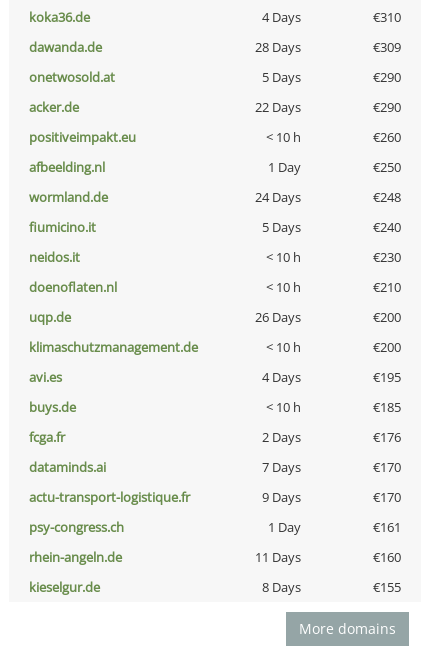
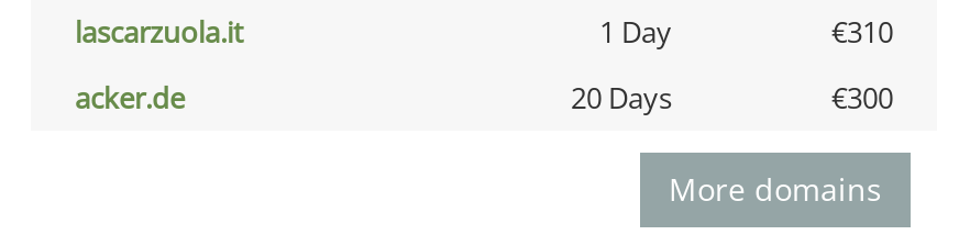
- koka36.de
- 4 Days
+ lascarzuola.it
+ 1 Day

- dawanda.de
- 28 Days
- €309
- onetwosold.at
- 5 Days
- €290

- 22 Days
- €290
- positiveimpakt.eu
- < 10 h
- €260
- afbeelding.nl
- 1 Day
- €250
- wormland.de
- 24 Days
- €248
- fiumicino.it
- 5 Days
- €240
- neidos.it
- < 10 h
- €230
- doenoflaten.nl
- < 10 h
- €210
- uqp.de
- 26 Days
- €200
- klimaschutzmanagement.de
- < 10 h
- €200
- avi.es
- 4 Days
- €195
- buys.de
- < 10 h
- €185
- fcga.fr
- 2 Days
- €176
- dataminds.ai
- 7 Days
- €170
- actu-transport-logistique.fr
- 9 Days
- €170
- psy-congress.ch
- 1 Day
- €161
- rhein-angeln.de
- 11 Days
- €160
- kieselgur.de
- 8 Days
- €155
+ 20 Days
+ €300
